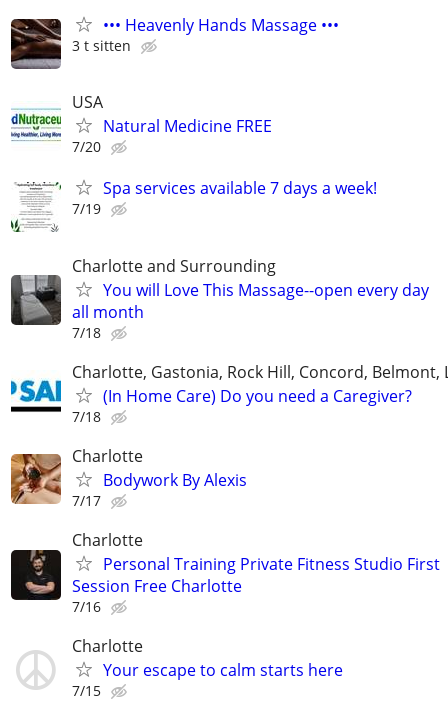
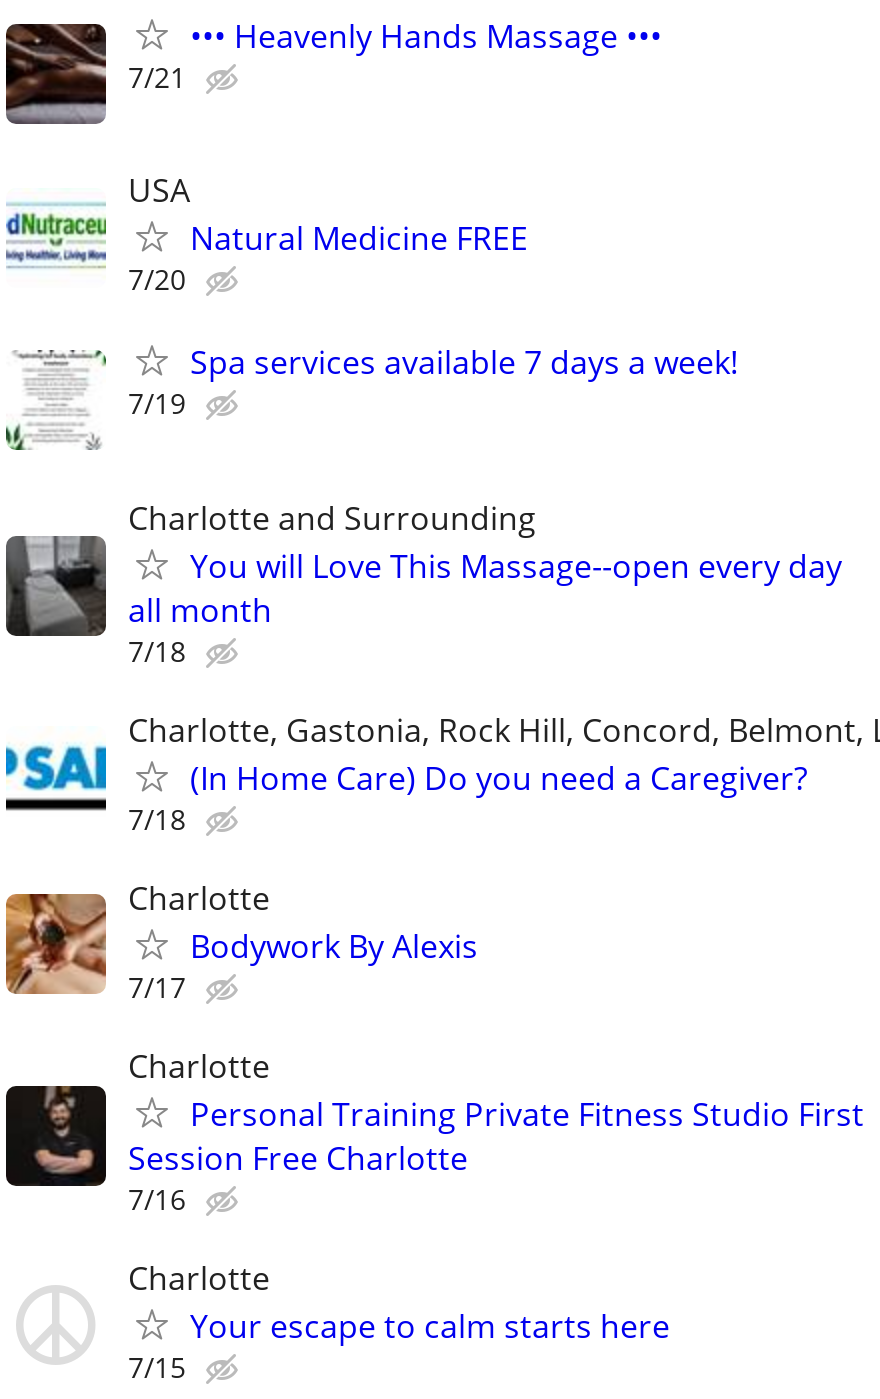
- 3 t sitten
+ 7/21
